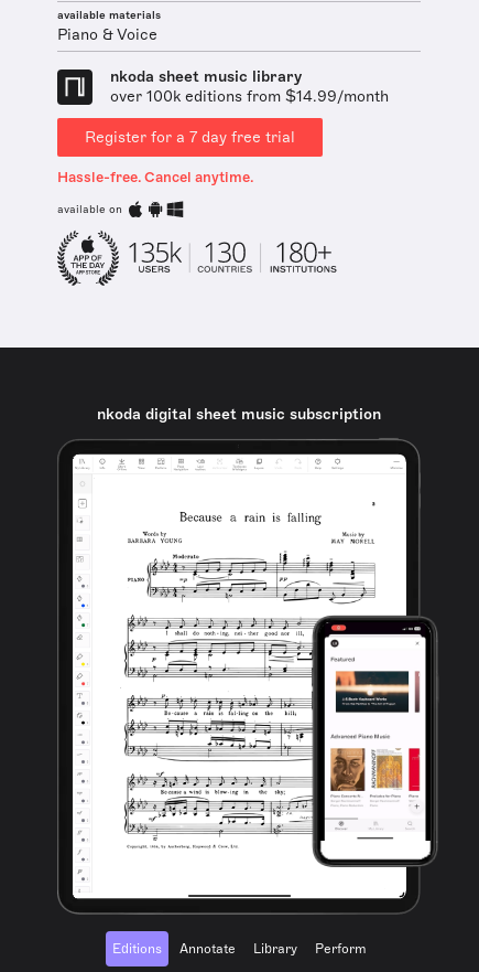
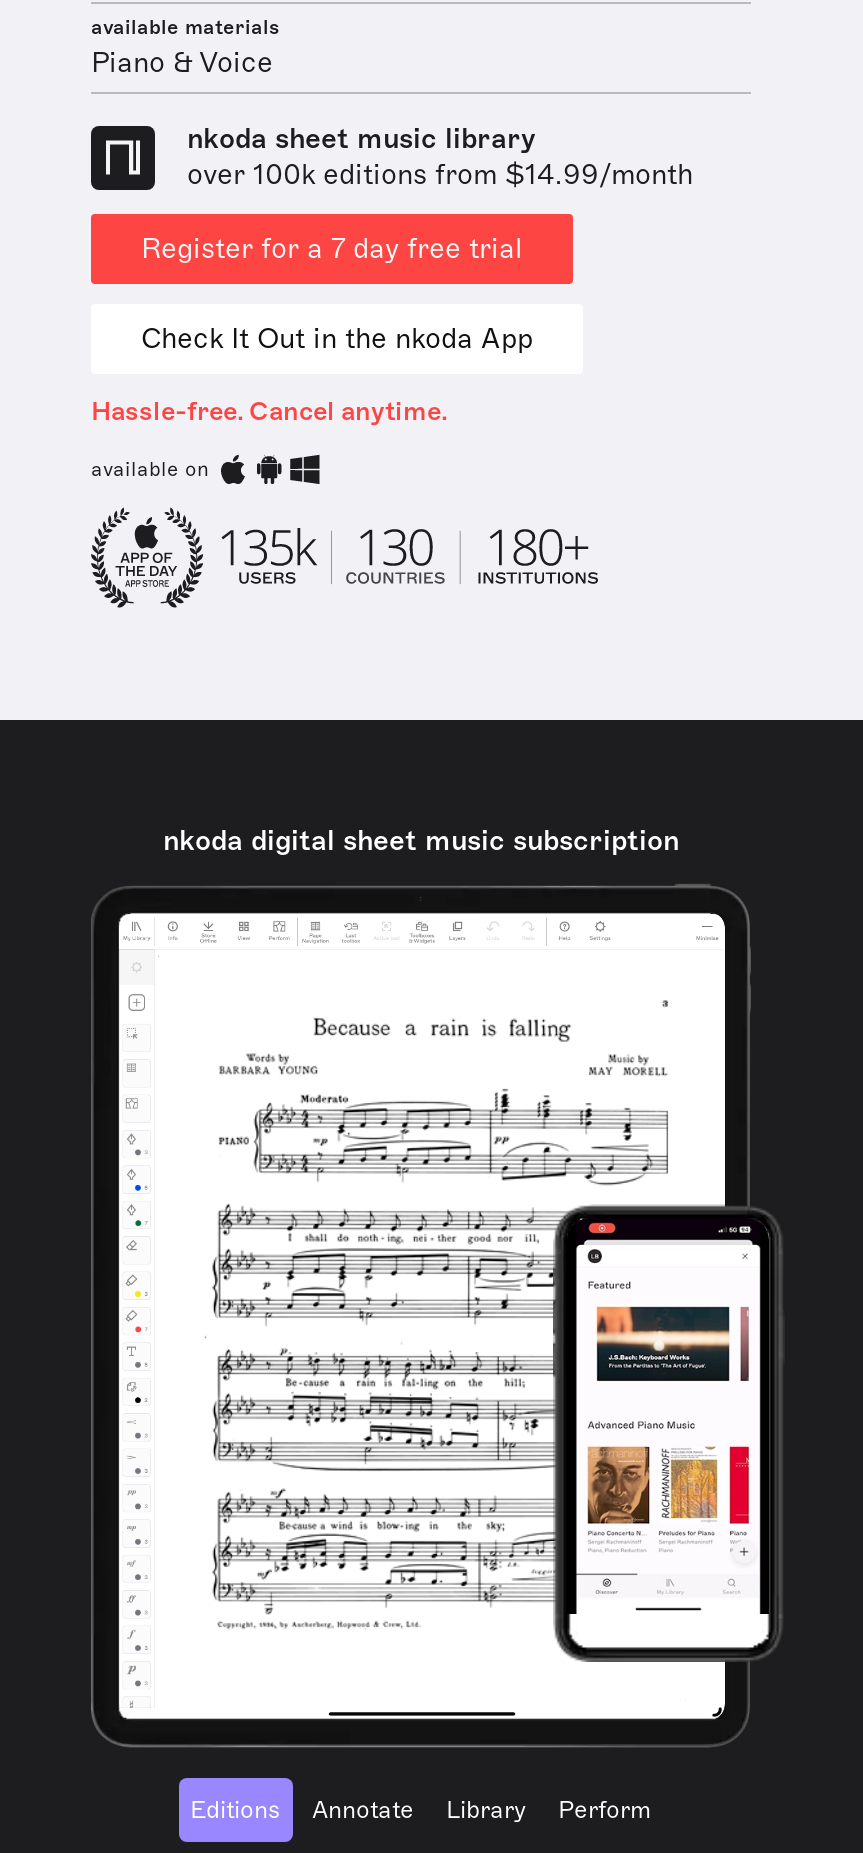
+ Check It Out in the nkoda App
